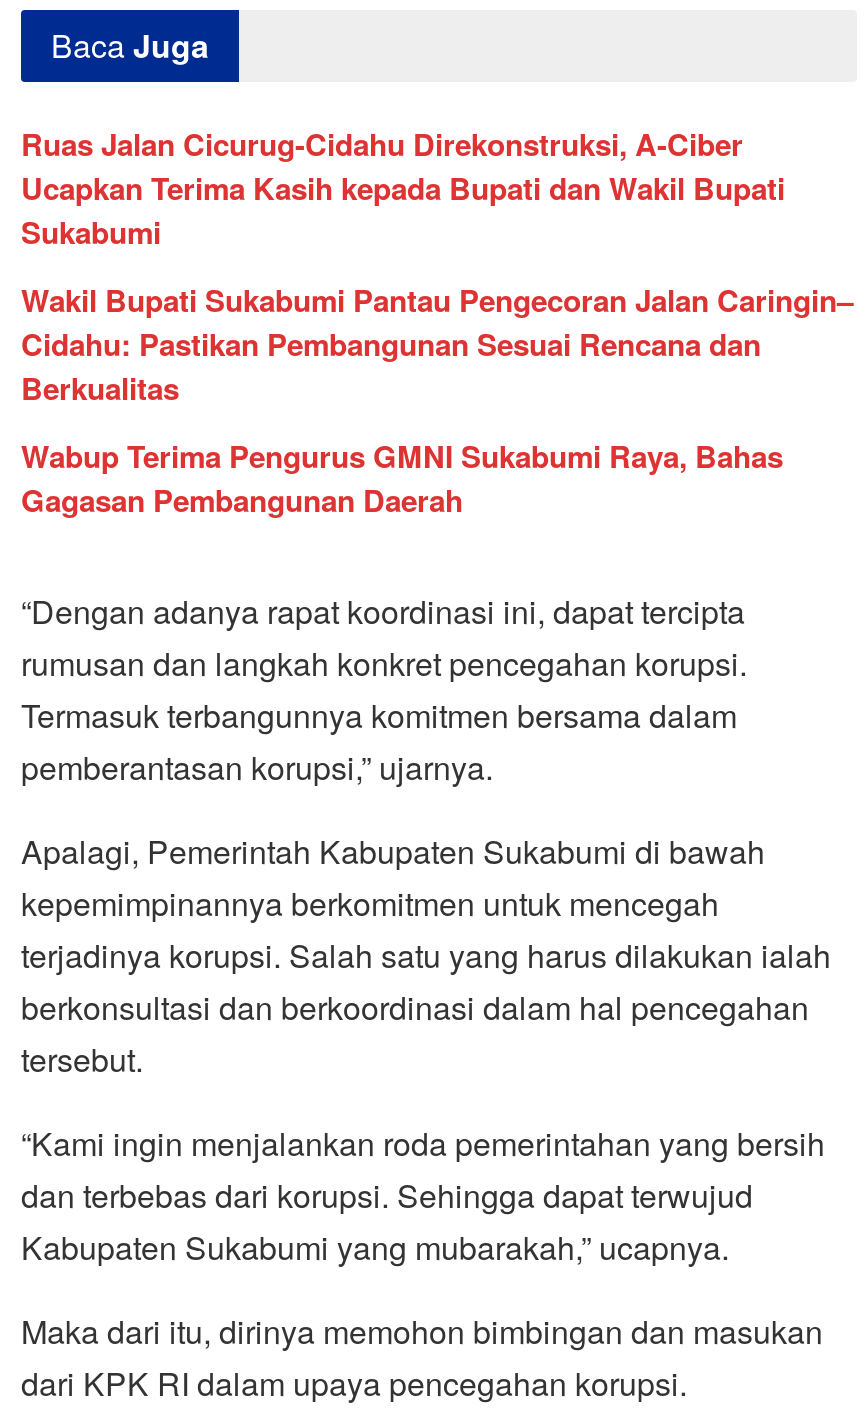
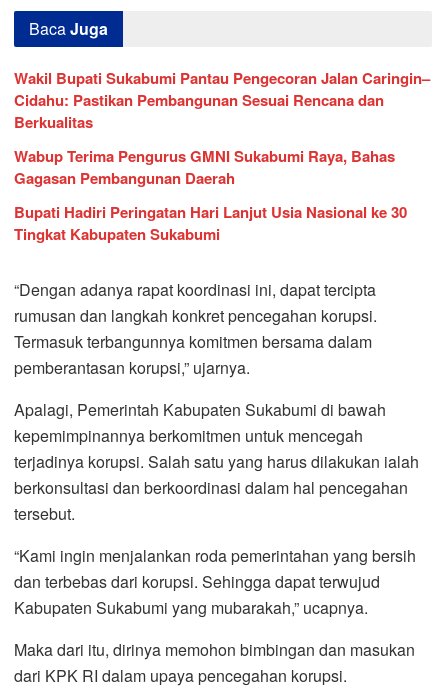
- Ruas Jalan Cicurug-Cidahu Direkonstruksi, A-Ciber
- Ucapkan Terima Kasih kepada Bupati dan Wakil Bupati
- Sukabumi

moved up: Wakil Bupati Sukabumi Pantau Pengecoran Jalan Caringin– | Cidahu: Pastikan Pembangunan Sesuai Rencana dan | Berkualitas | Wabup Terima Pengurus GMNI Sukabumi Raya, Bahas | Gagasan Pembangunan Daerah

+ Bupati Hadiri Peringatan Hari Lanjut Usia Nasional ke 30
+ Tingkat Kabupaten Sukabumi
